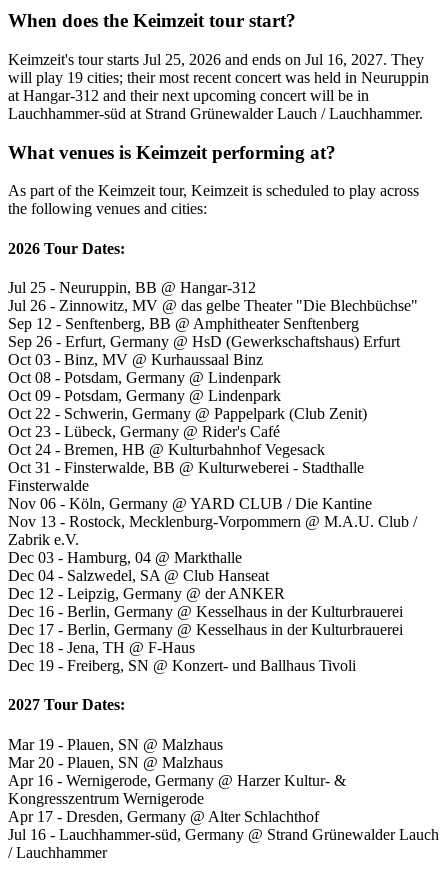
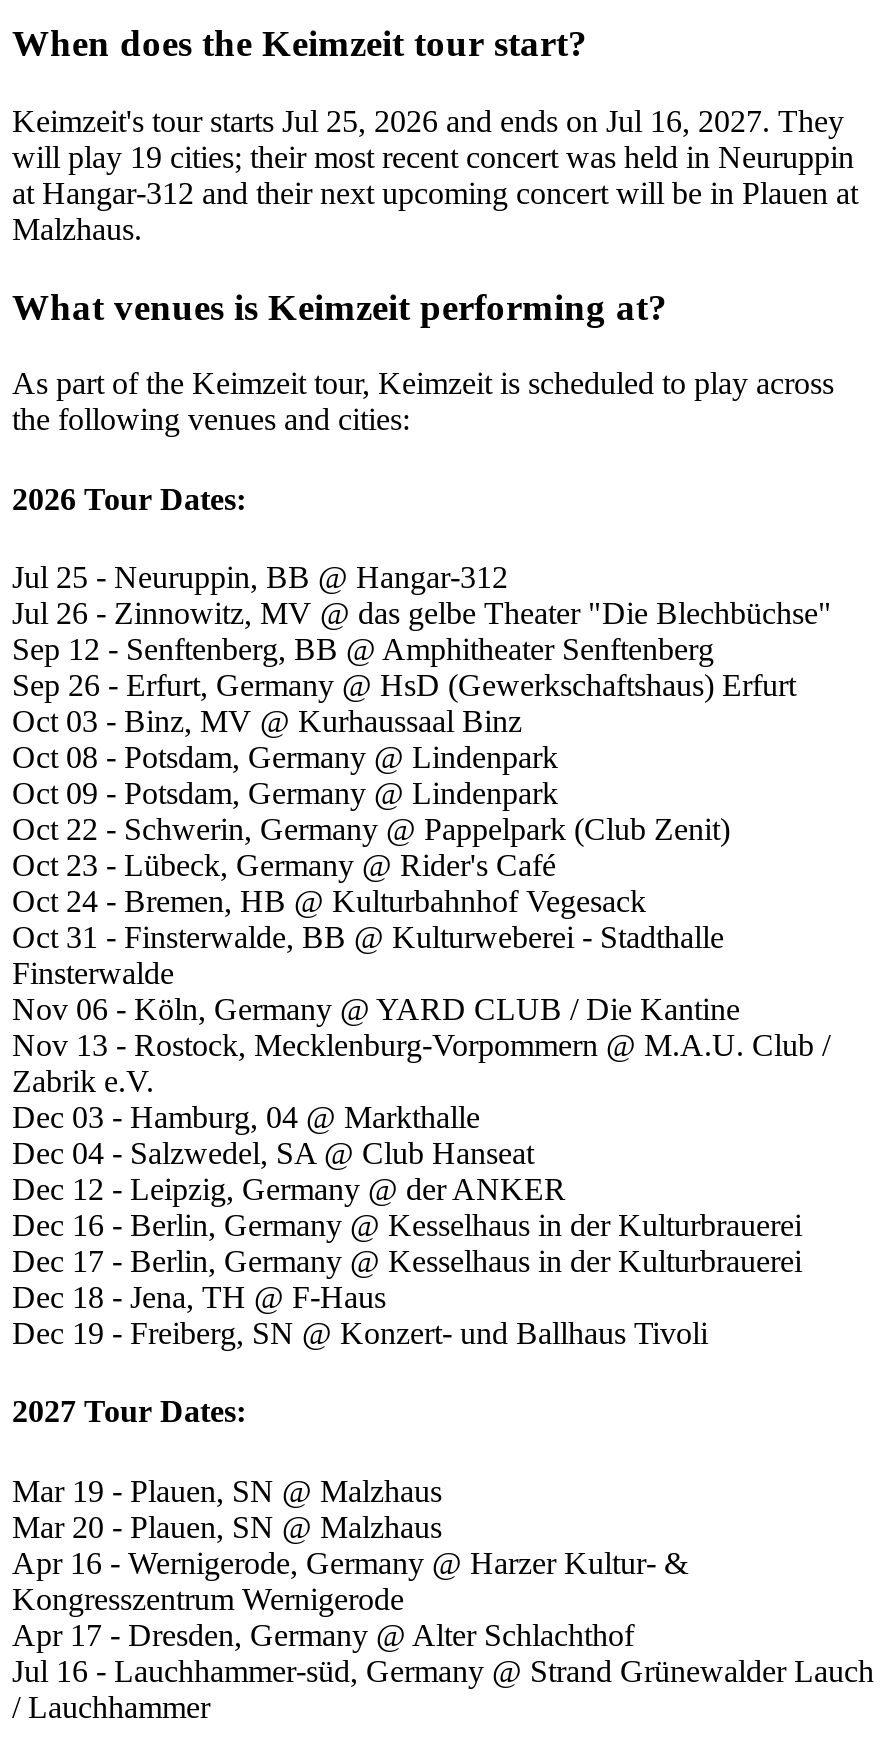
- at Hangar-312 and their next upcoming concert will be in
- Lauchhammer-süd at Strand Grünewalder Lauch / Lauchhammer.
+ at Hangar-312 and their next upcoming concert will be in Plauen at
+ Malzhaus.
